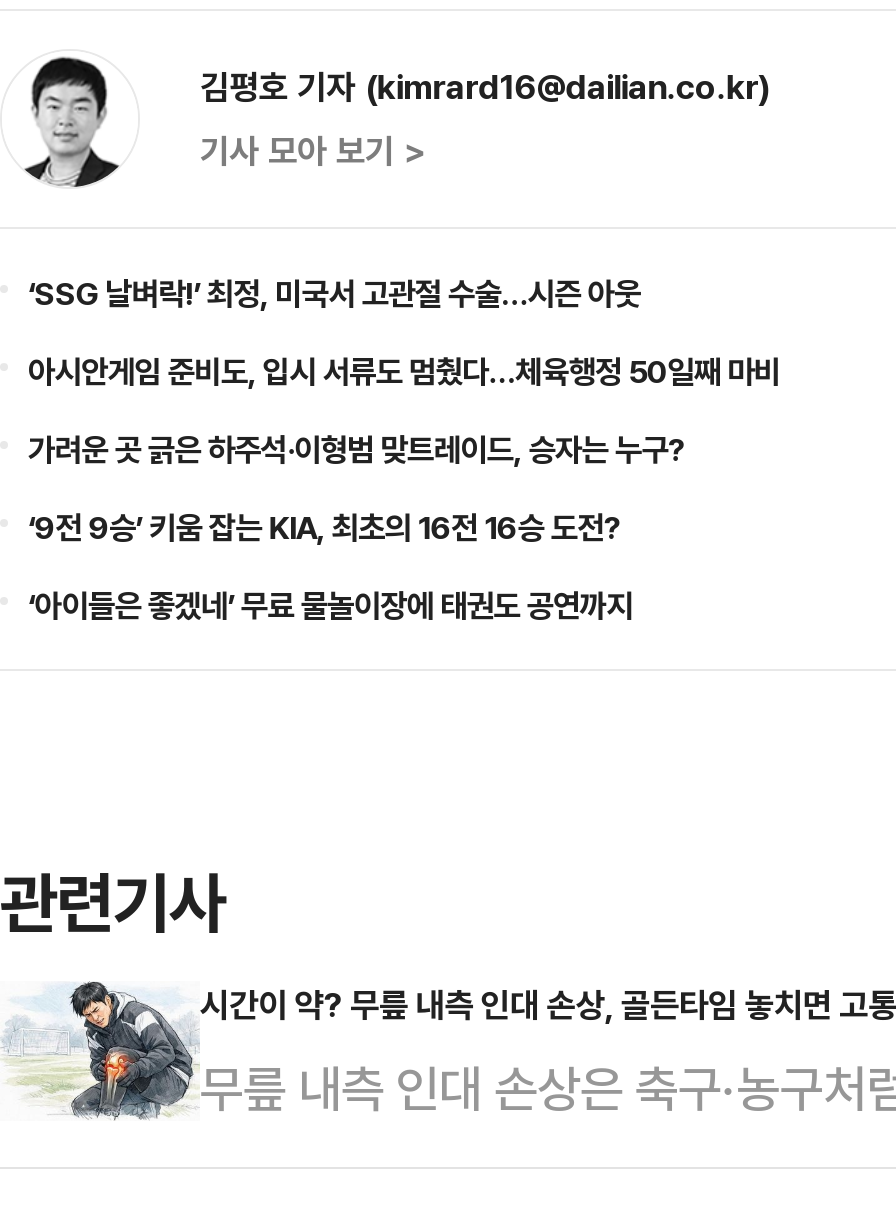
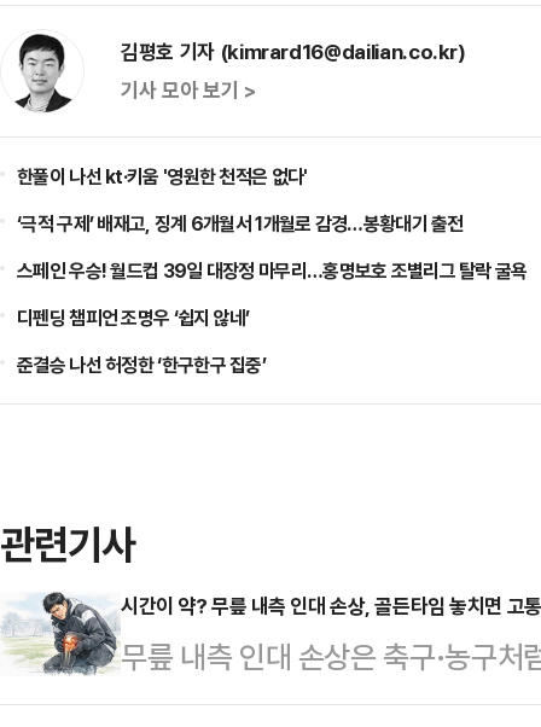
- ‘SSG 날벼락!’ 최정, 미국서 고관절 수술…시즌 아웃
+ 한풀이 나선 kt·키움 '영원한 천적은 없다'

- 아시안게임 준비도, 입시 서류도 멈췄다…체육행정 50일째 마비
+ ‘극적 구제’ 배재고, 징계 6개월서 1개월로 감경…봉황대기 출전

- 가려운 곳 긁은 하주석·이형범 맞트레이드, 승자는 누구?
+ 스페인 우승! 월드컵 39일 대장정 마무리…홍명보호 조별리그 탈락 굴욕

- ‘9전 9승’ 키움 잡는 KIA, 최초의 16전 16승 도전?
+ 디펜딩 챔피언 조명우 ‘쉽지 않네’

- ‘아이들은 좋겠네’ 무료 물놀이장에 태권도 공연까지
+ 준결승 나선 허정한 ‘한구한구 집중’
